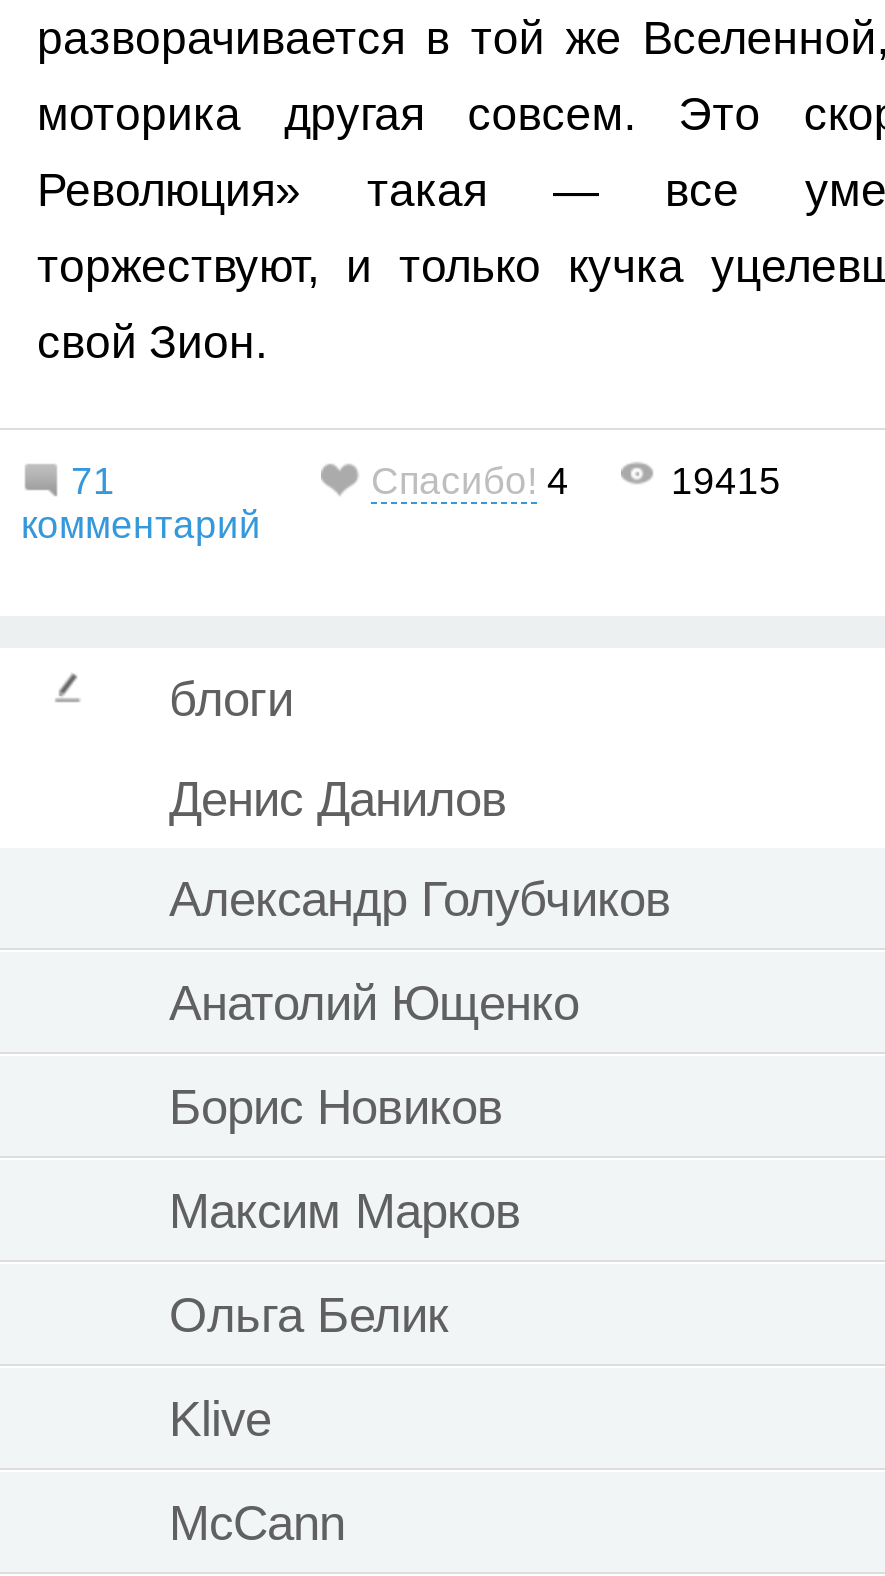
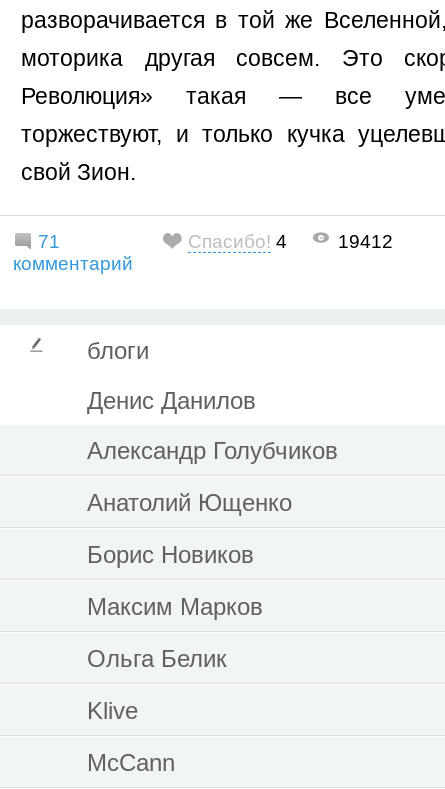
- 19415
+ 19412
